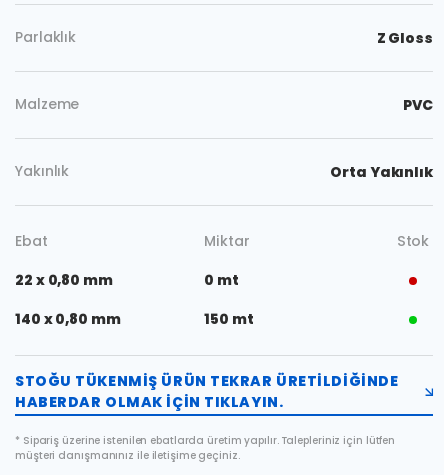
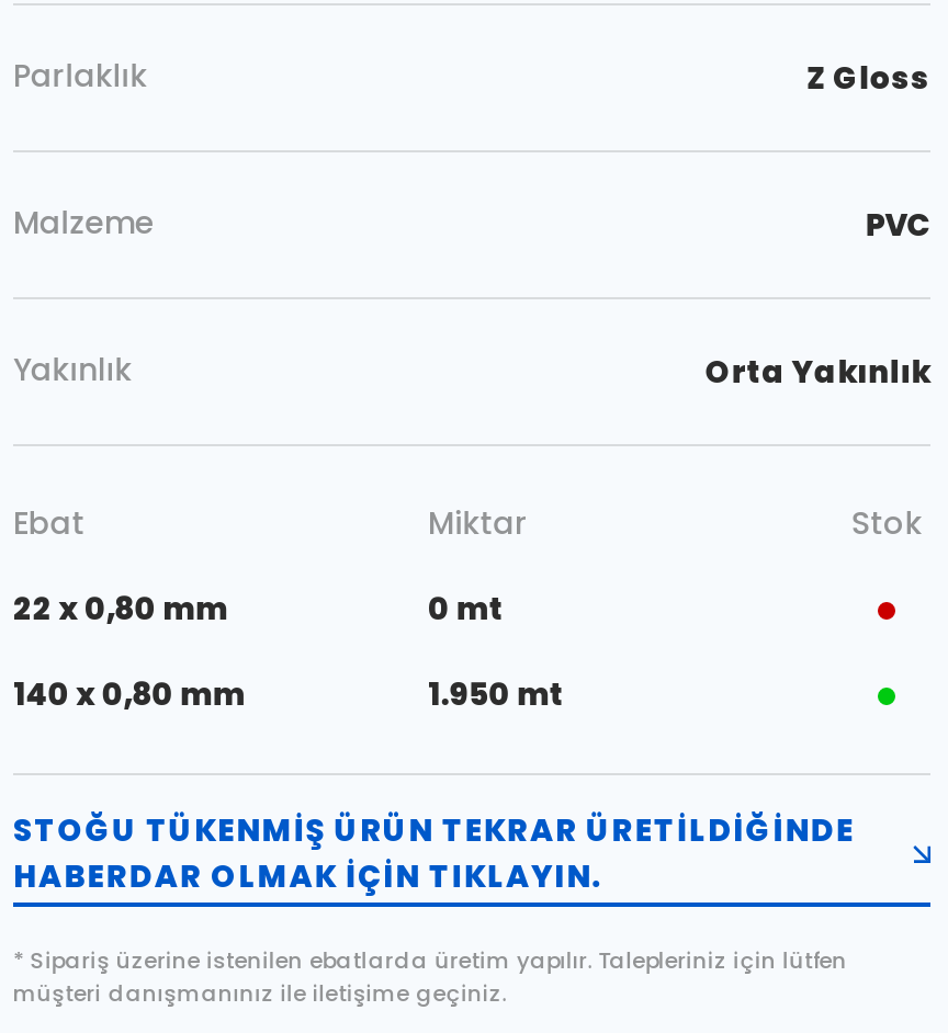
- 150 mt
+ 1.950 mt
